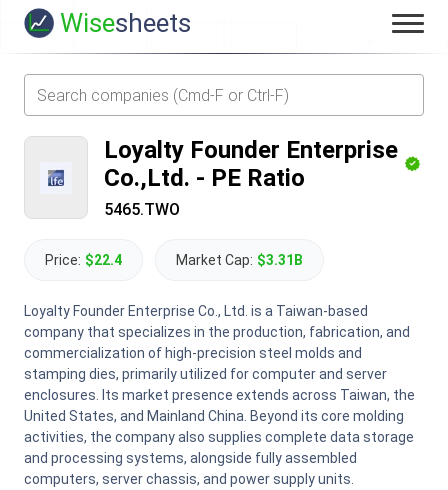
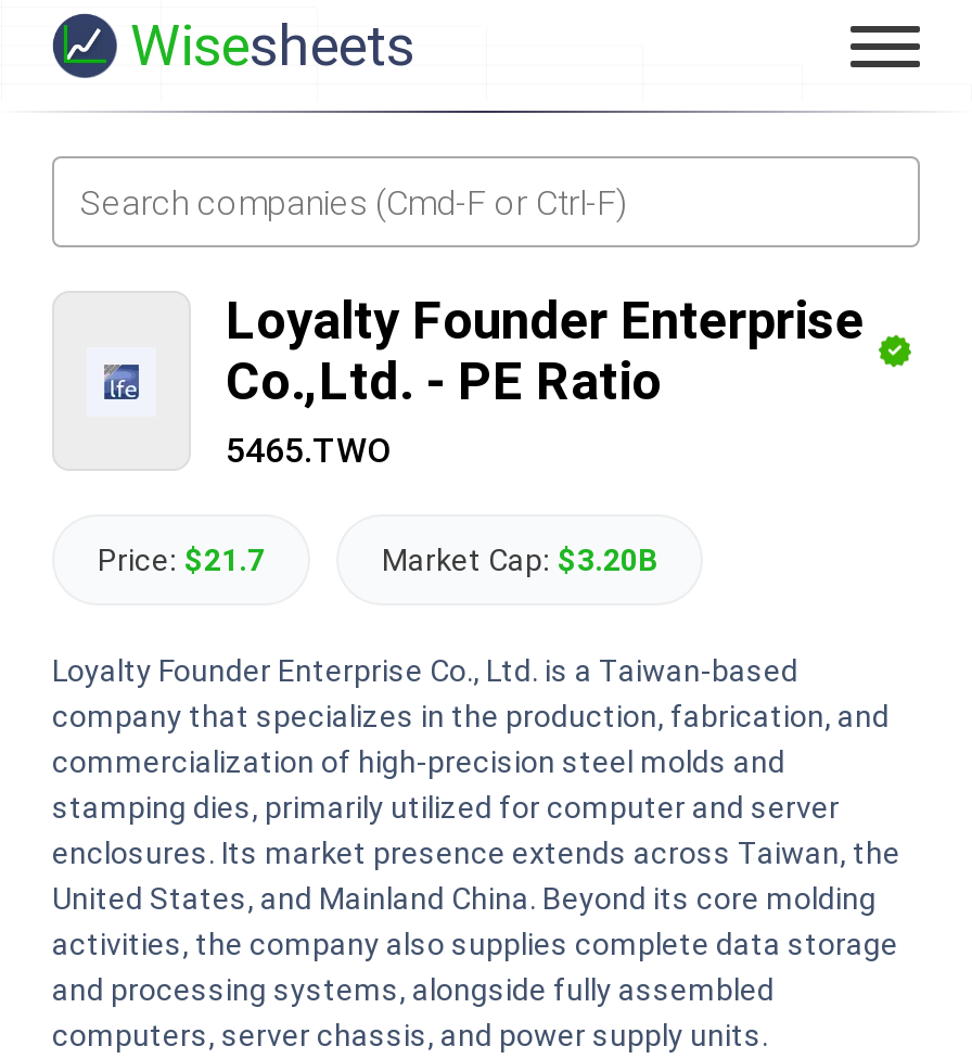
- Price: $22.4
+ Price: $21.7

- Market Cap: $3.31B
+ Market Cap: $3.20B
